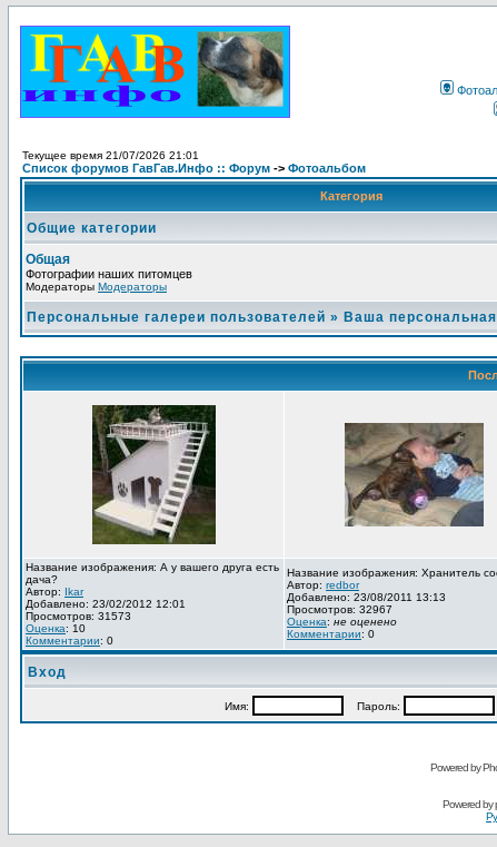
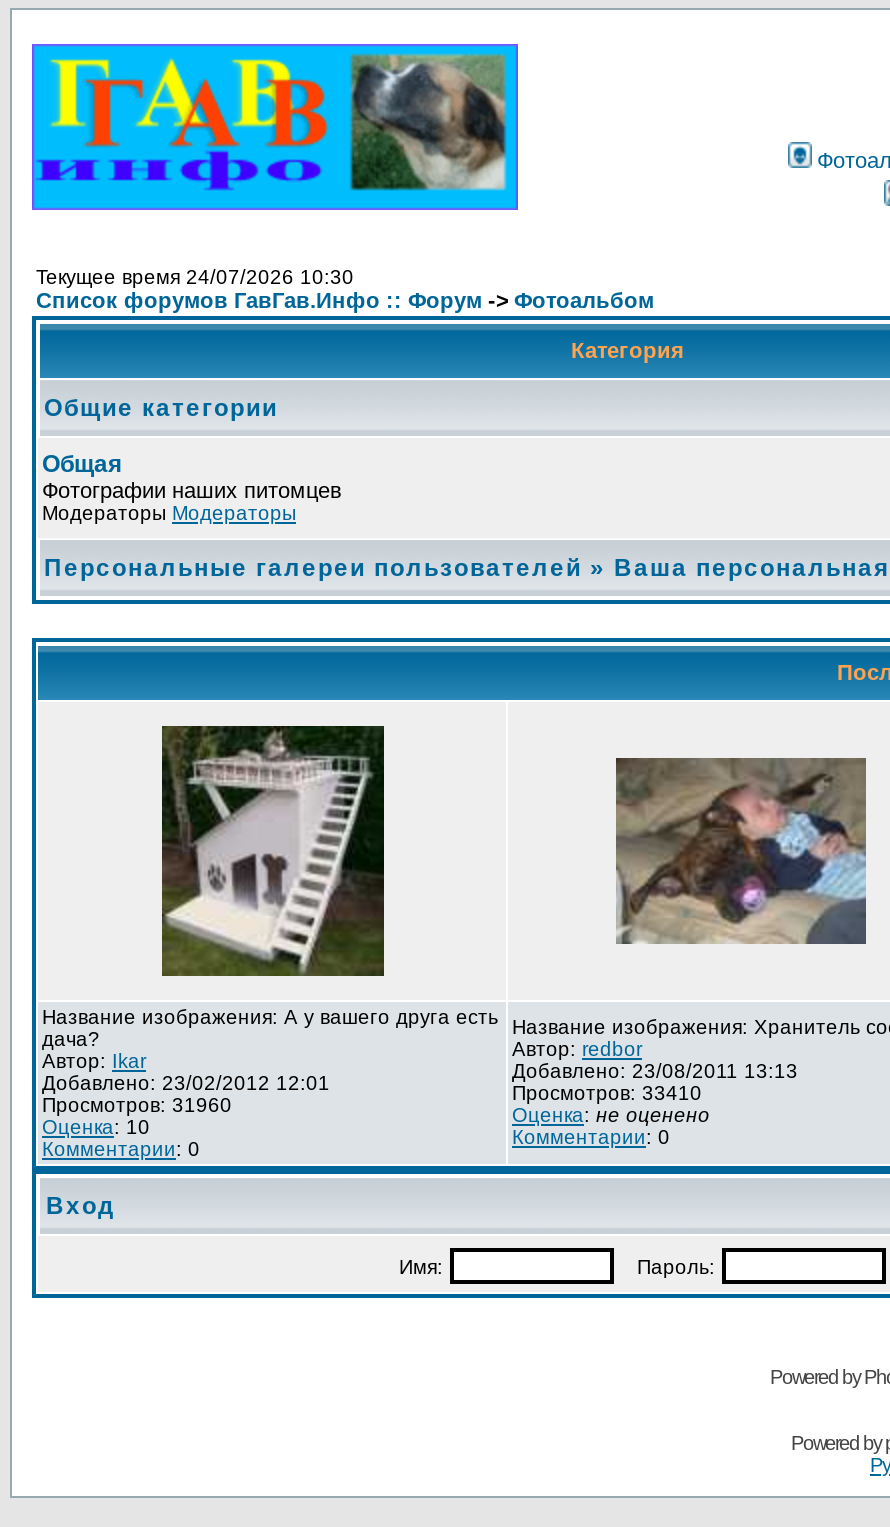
- Текущее время 21/07/2026 21:01
+ Текущее время 24/07/2026 10:30

- Просмотров: 32967
+ Просмотров: 33410

- Просмотров: 31573
+ Просмотров: 31960
